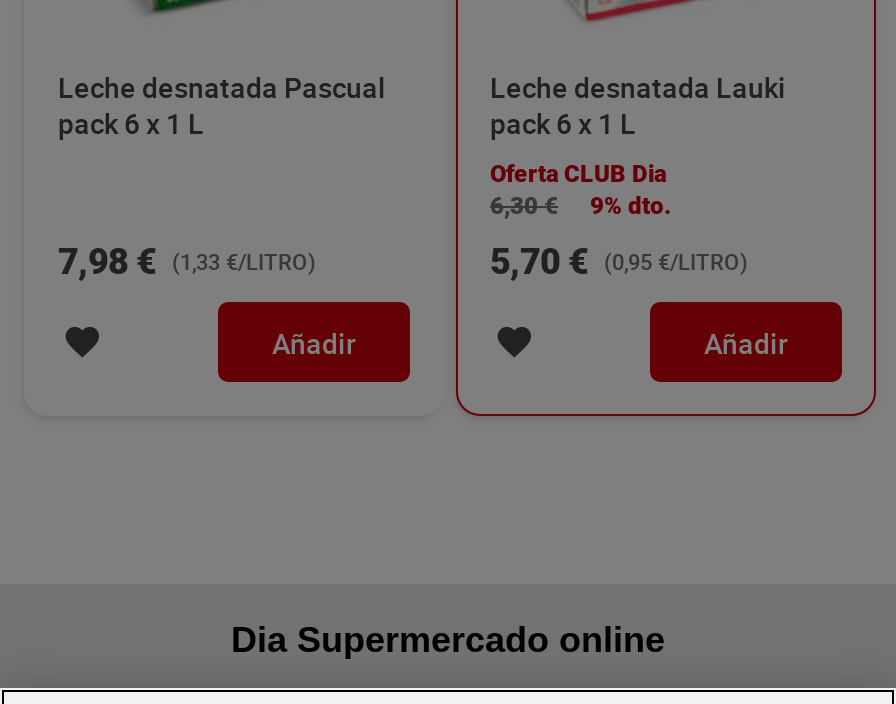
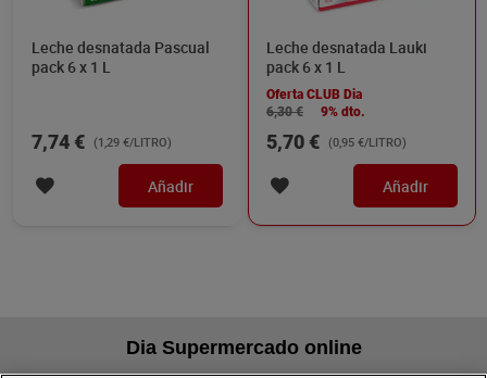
- 7,98 € (1,33 €/LITRO)
+ 7,74 € (1,29 €/LITRO)
